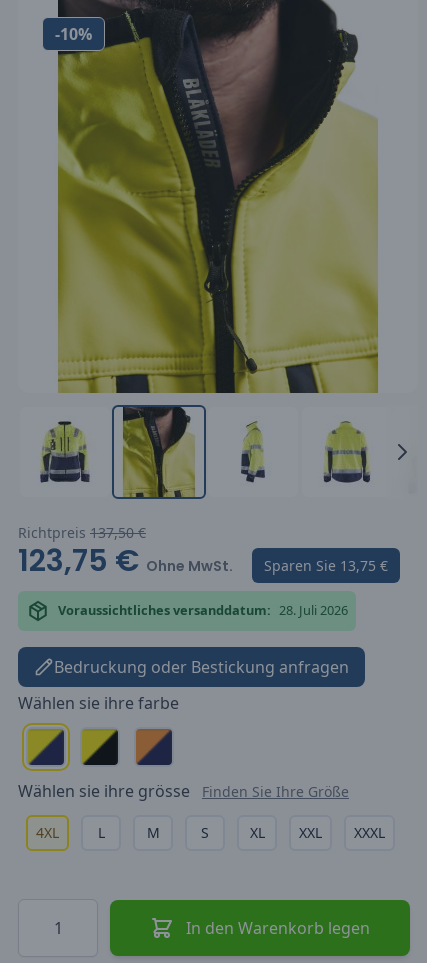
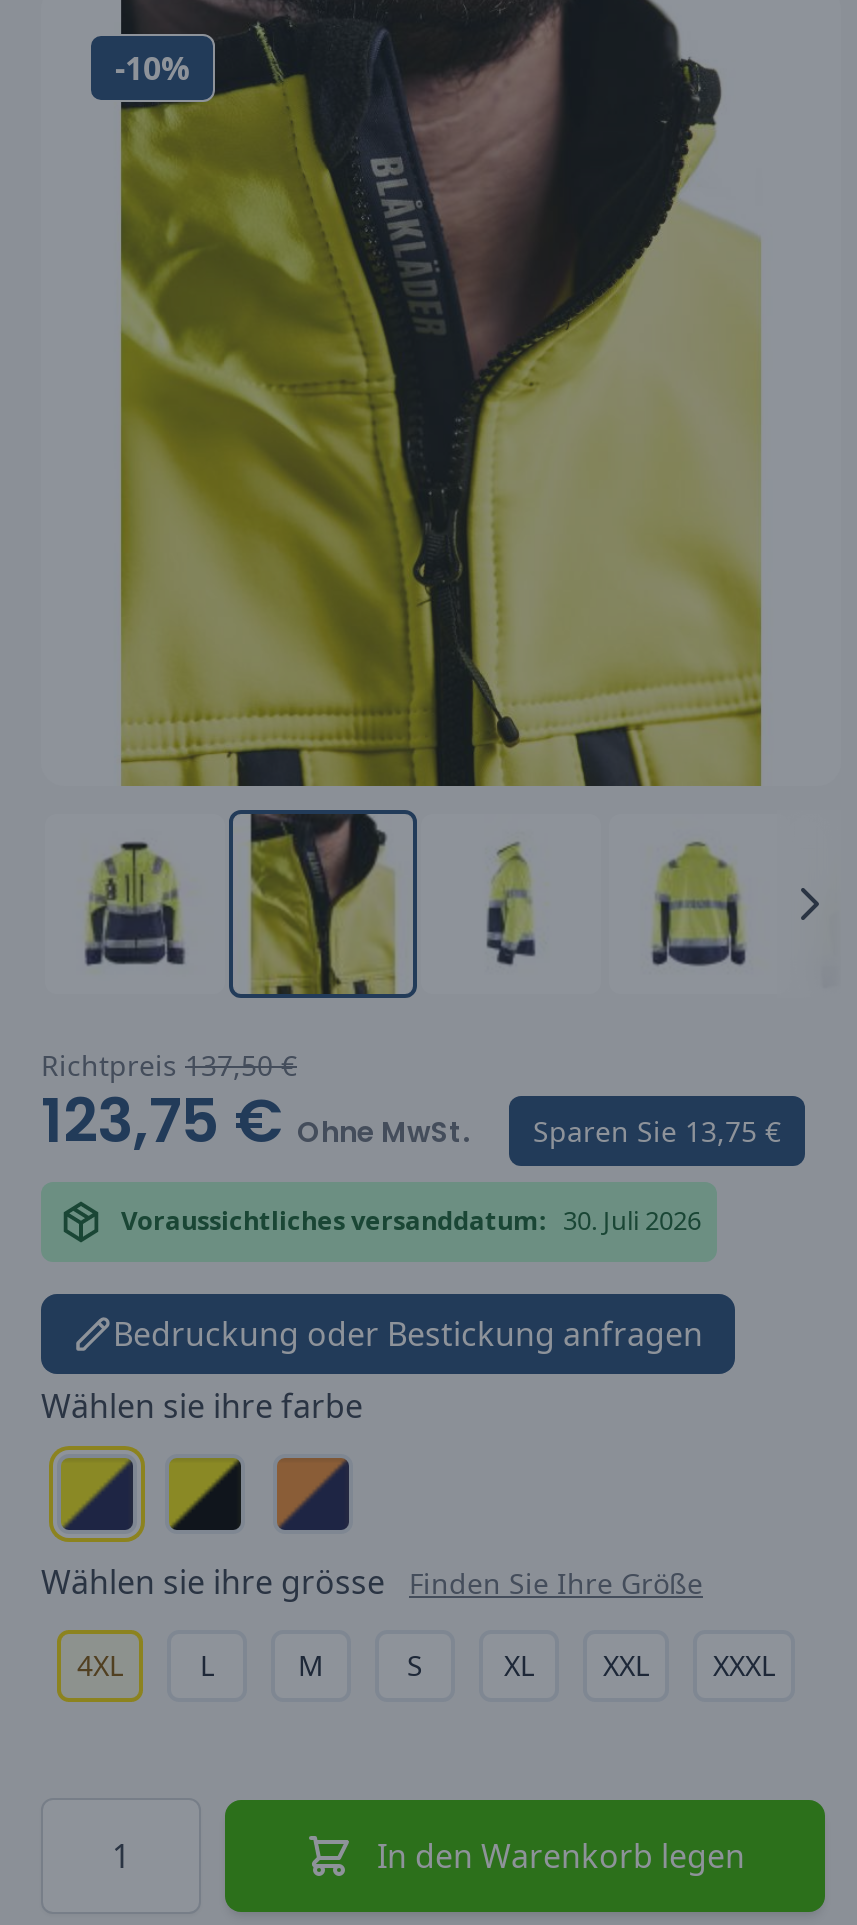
- Voraussichtliches versanddatum: 28. Juli 2026
+ Voraussichtliches versanddatum: 30. Juli 2026
